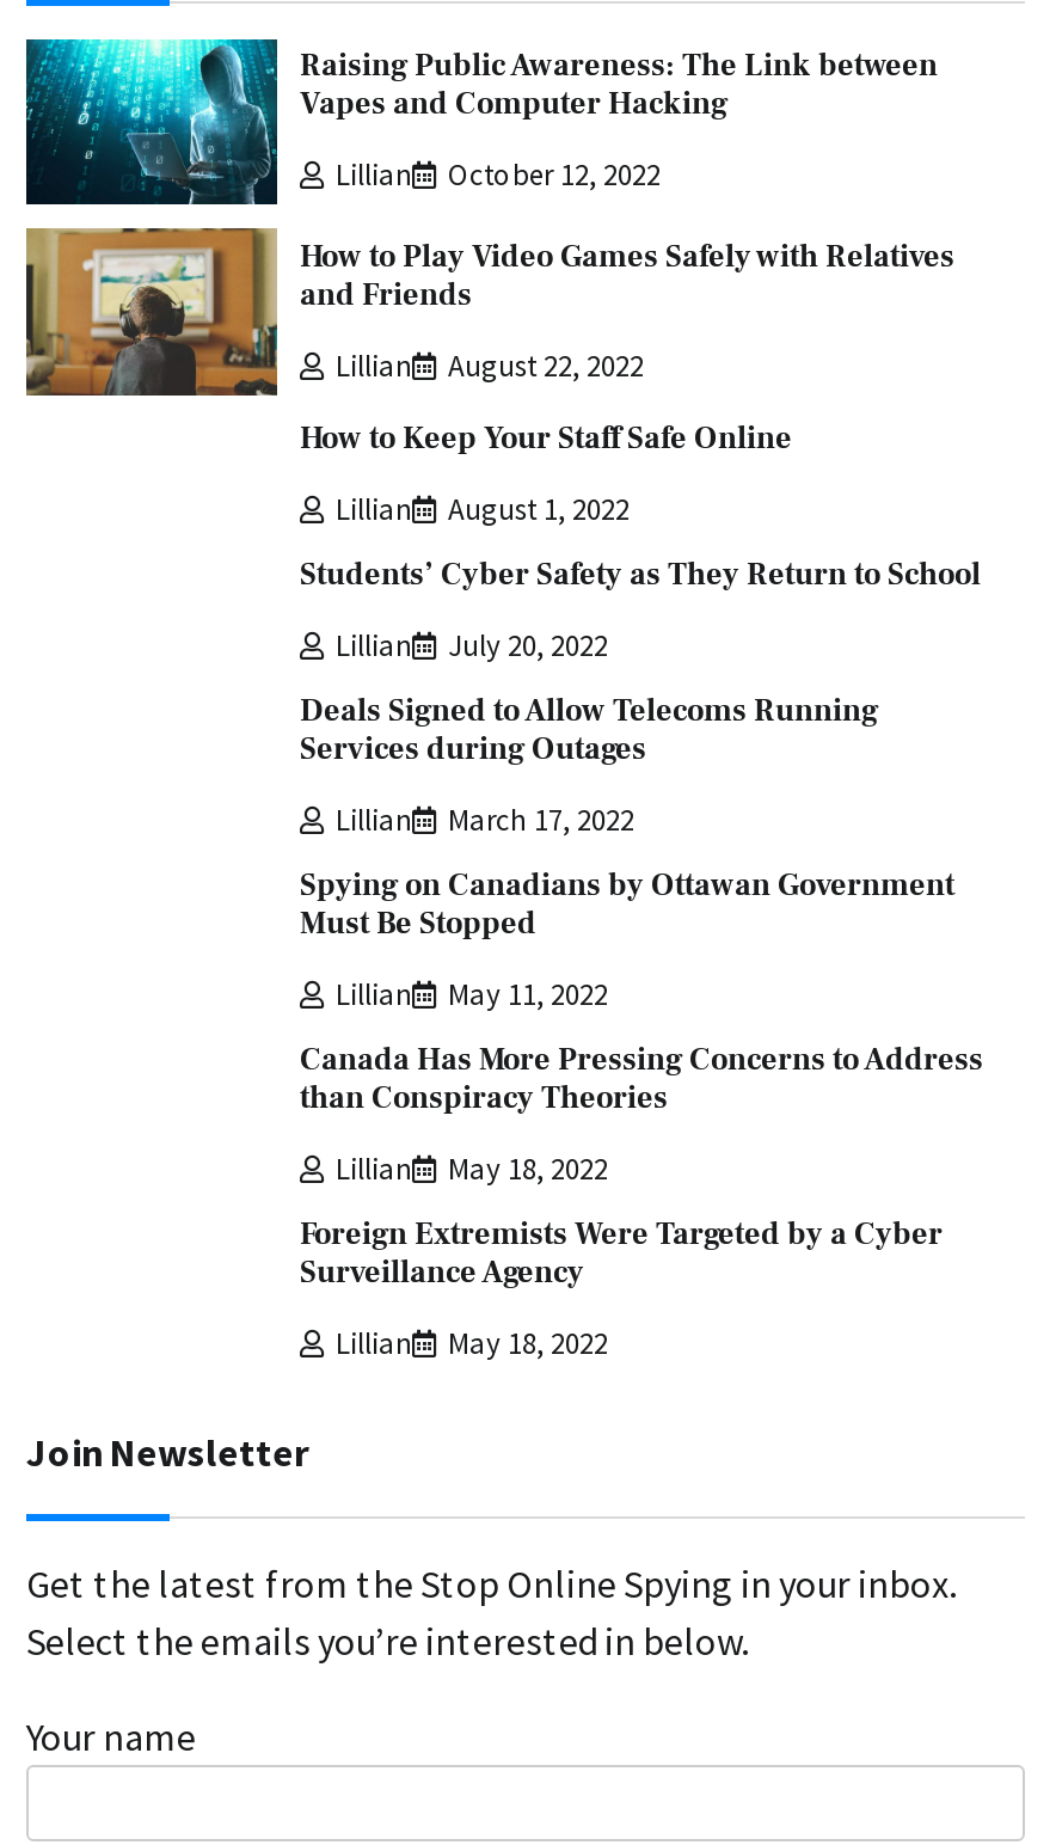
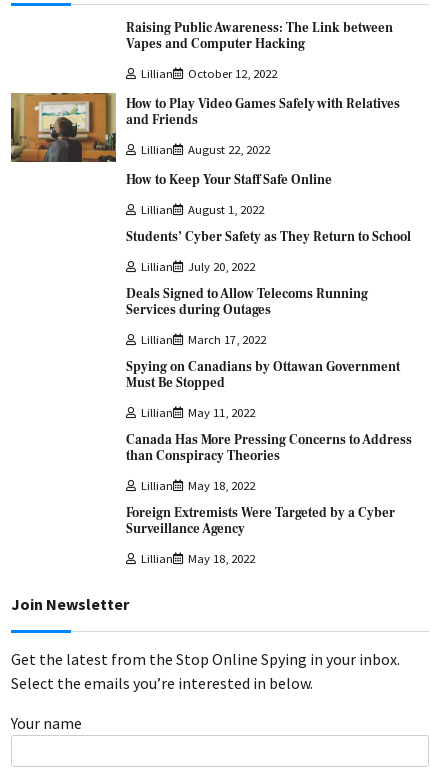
- [image]
